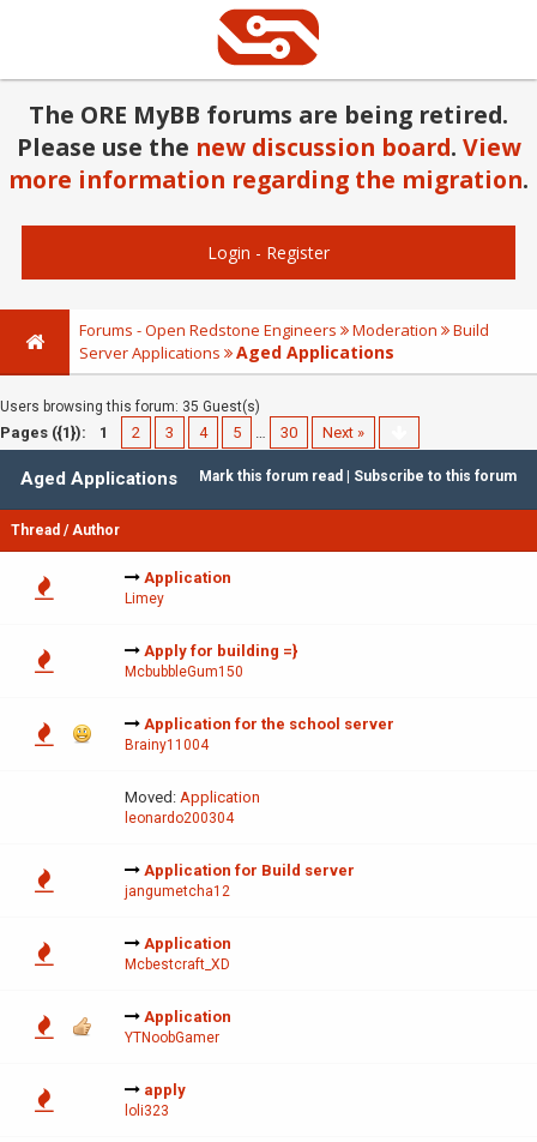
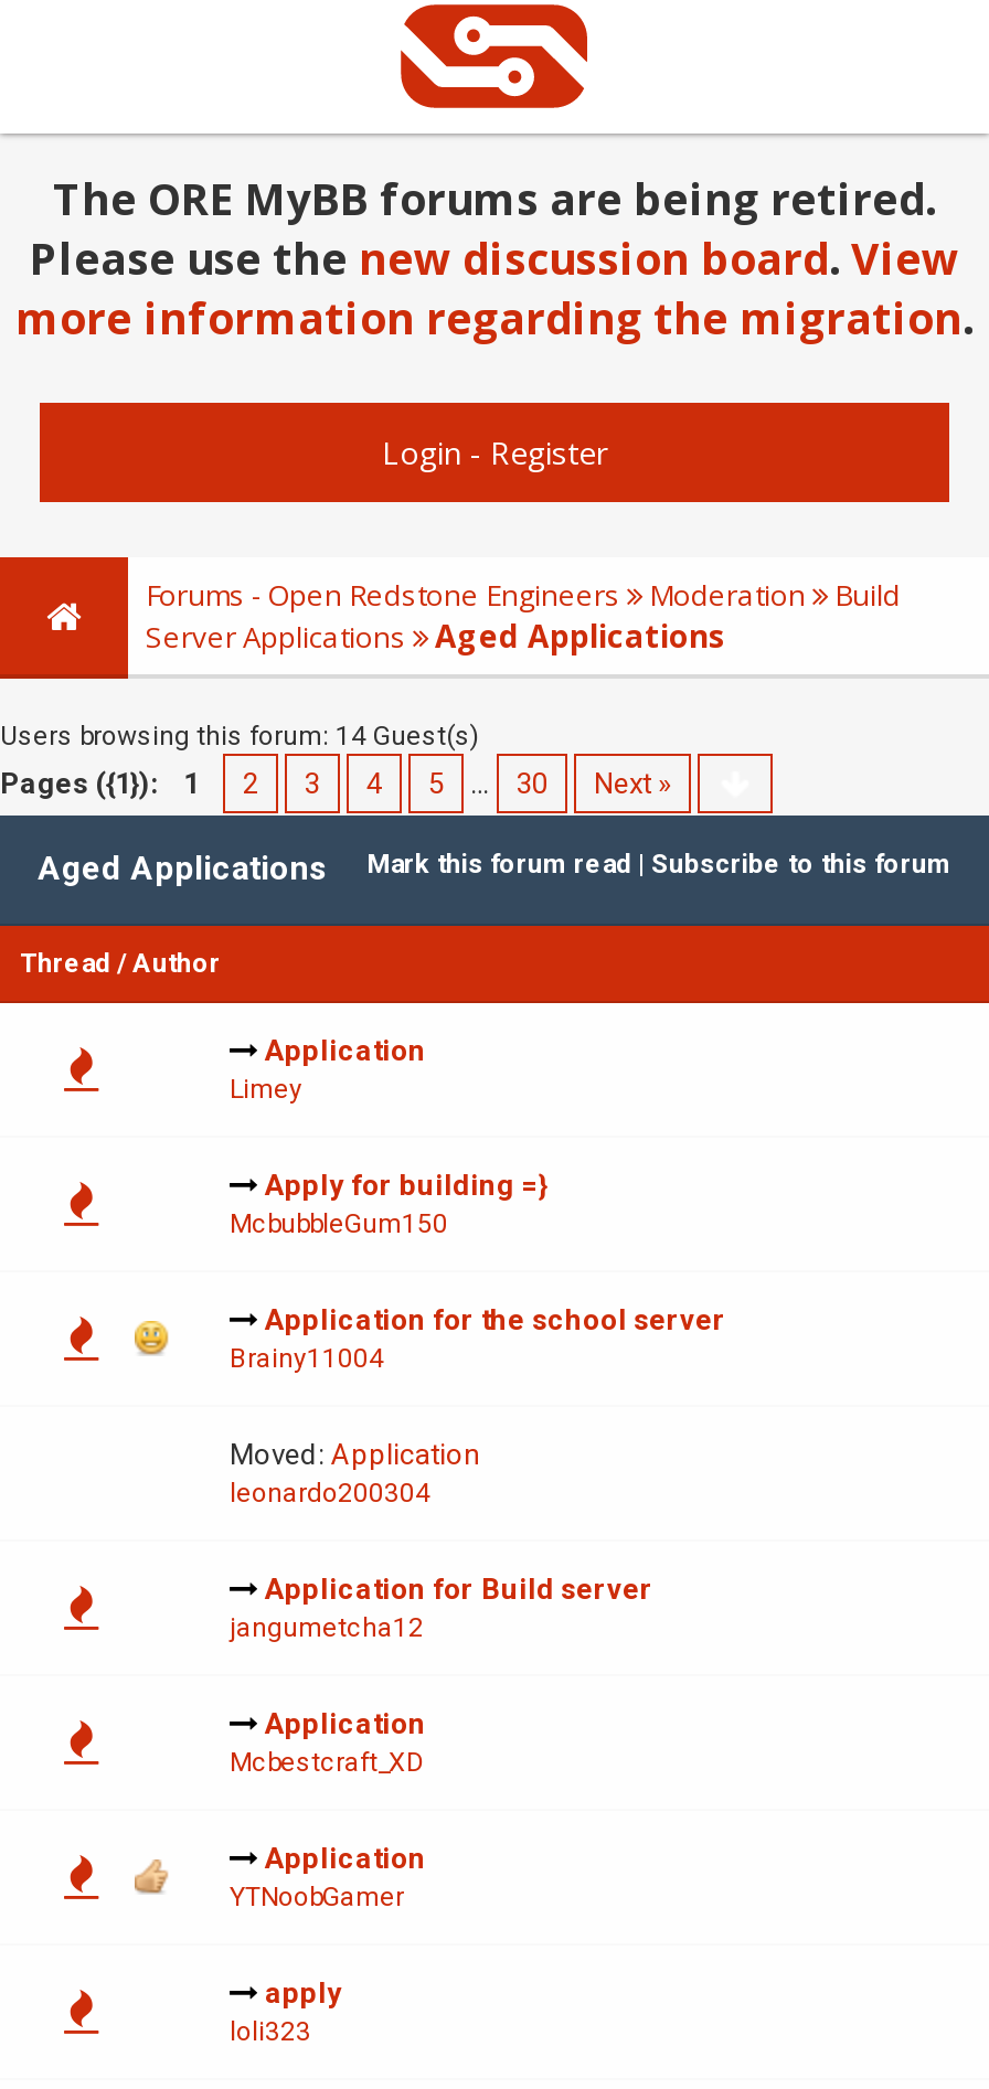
- Users browsing this forum: 35 Guest(s)
+ Users browsing this forum: 14 Guest(s)
